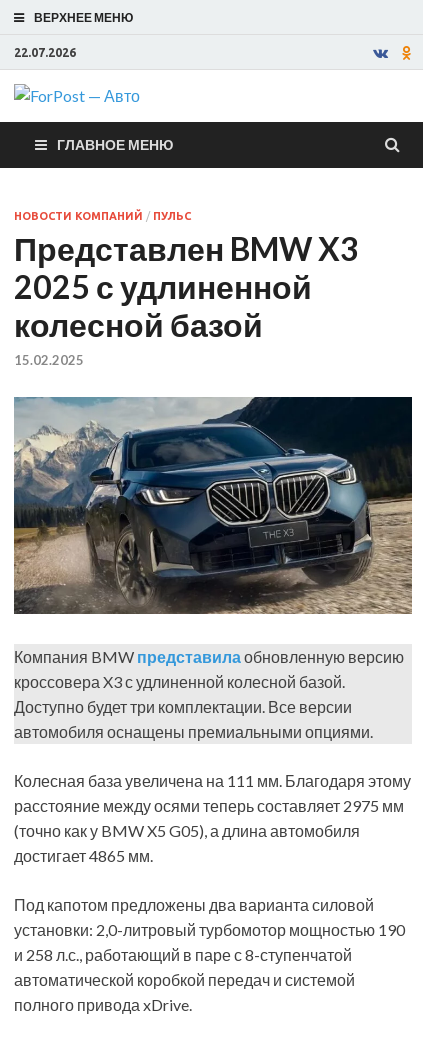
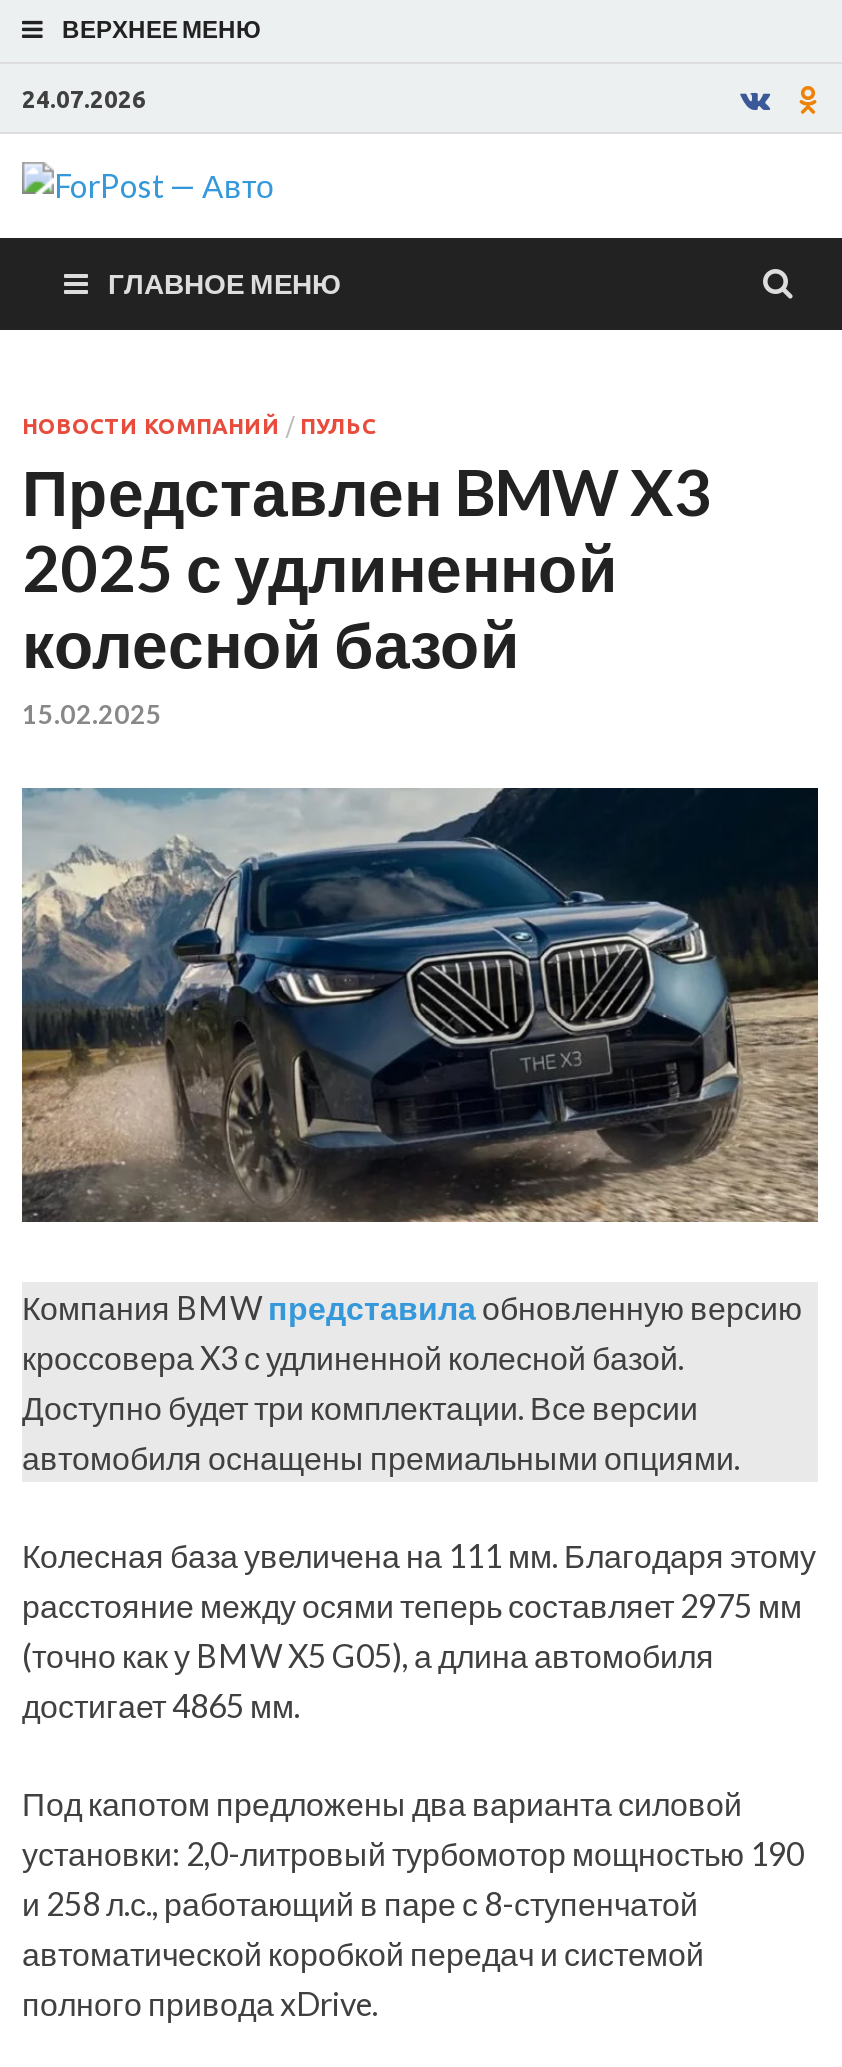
- 22.07.2026
+ 24.07.2026
